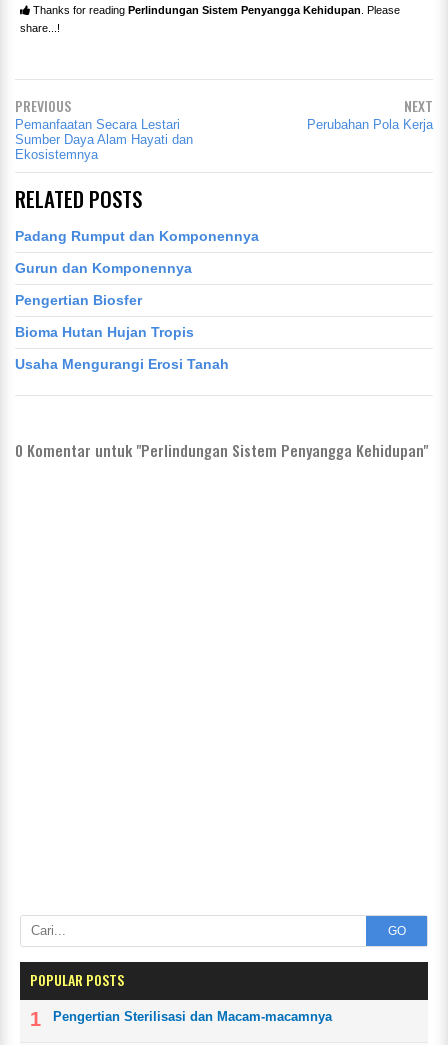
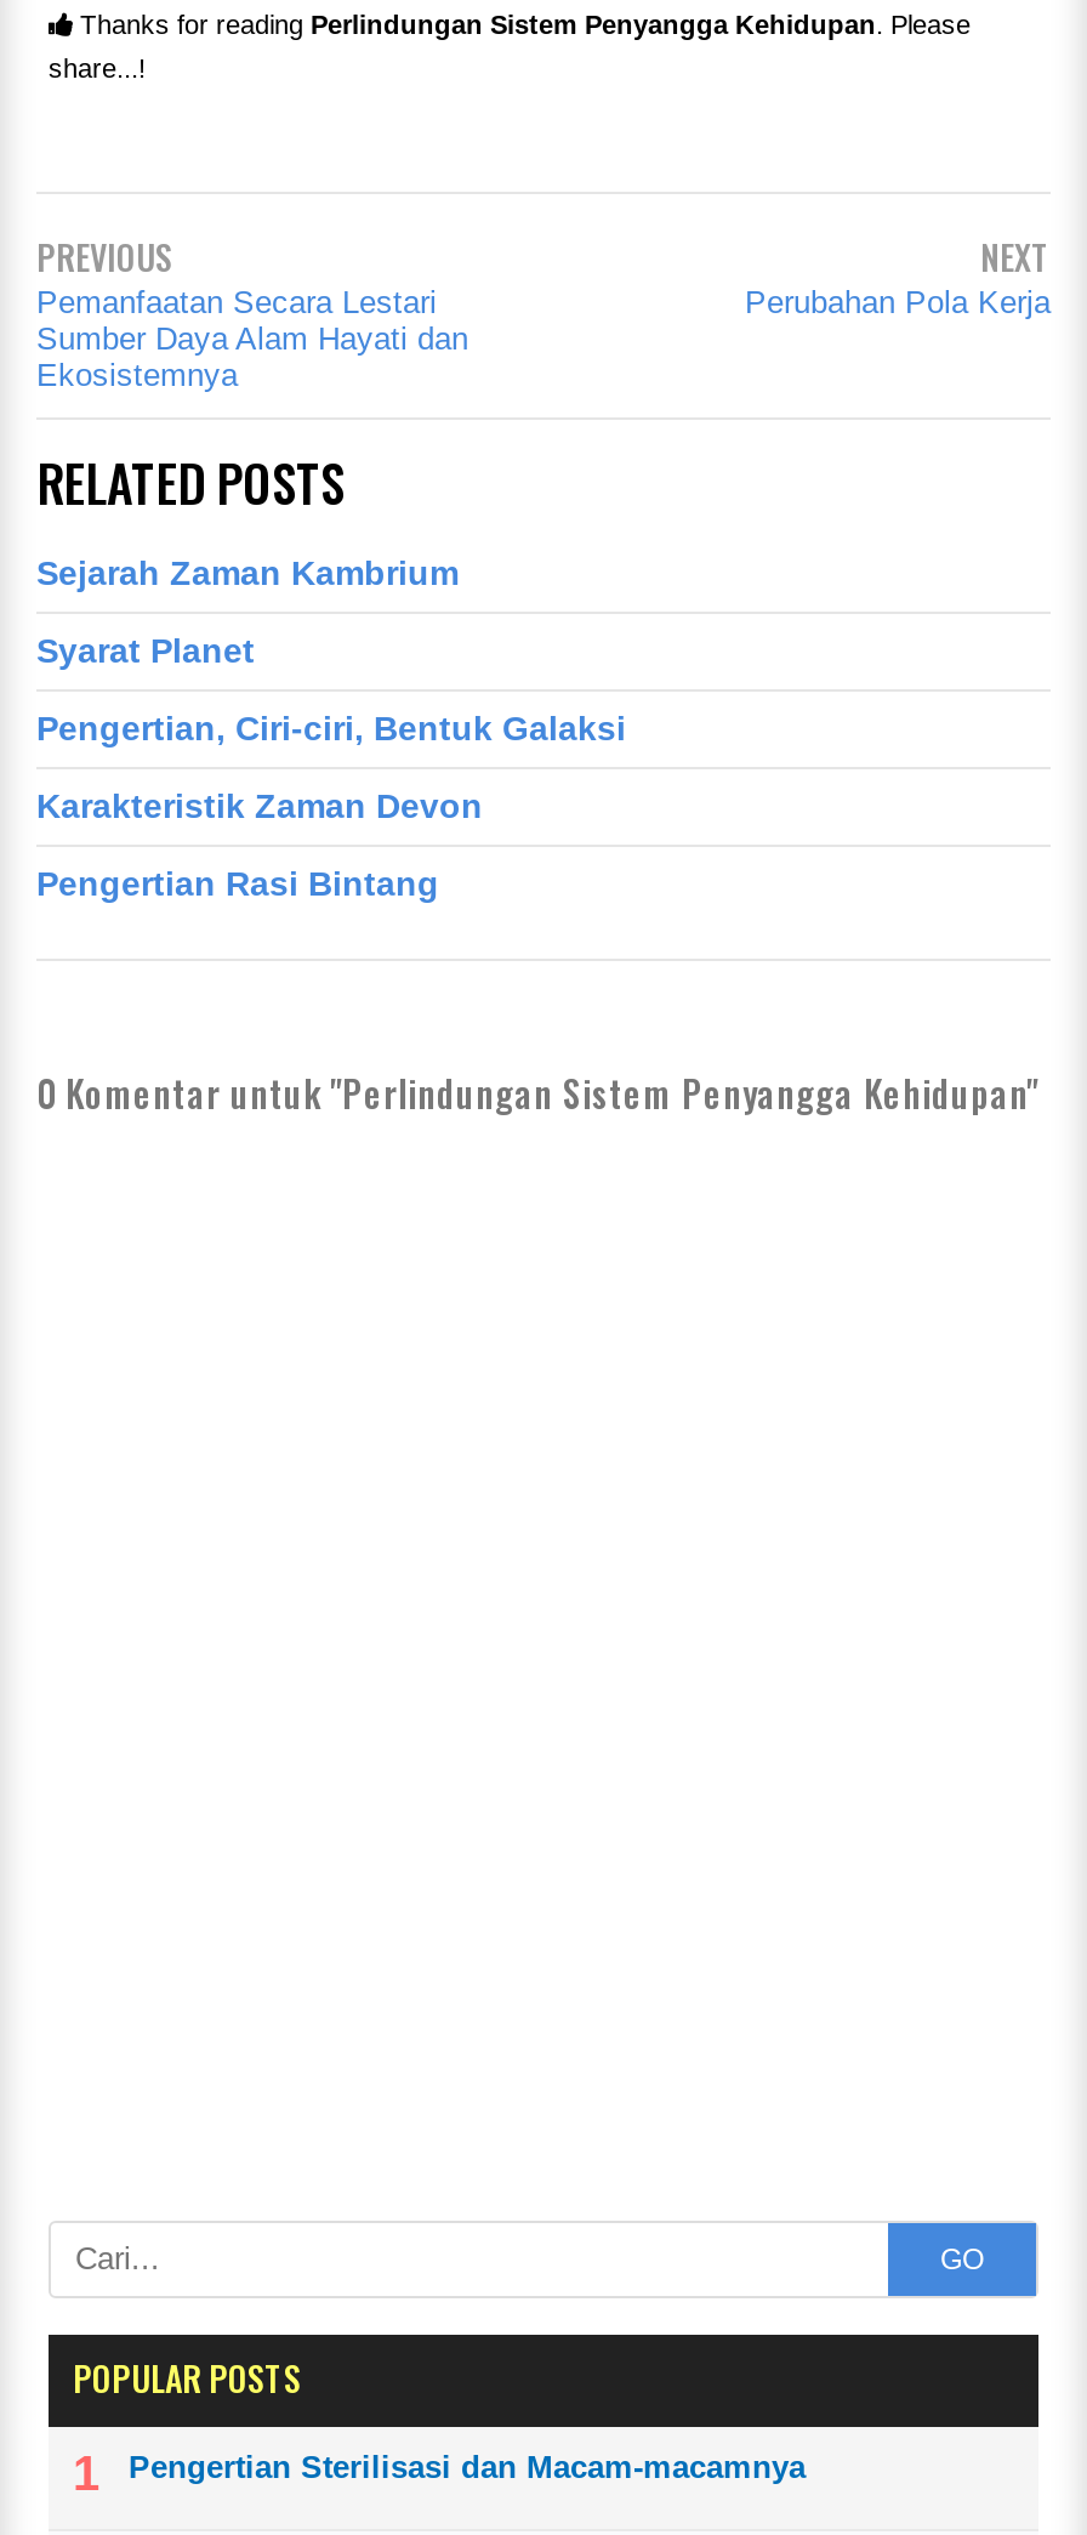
- Padang Rumput dan Komponennya
+ Sejarah Zaman Kambrium

- Gurun dan Komponennya
+ Syarat Planet

- Pengertian Biosfer
+ Pengertian, Ciri-ciri, Bentuk Galaksi

- Bioma Hutan Hujan Tropis
+ Karakteristik Zaman Devon

- Usaha Mengurangi Erosi Tanah
+ Pengertian Rasi Bintang
